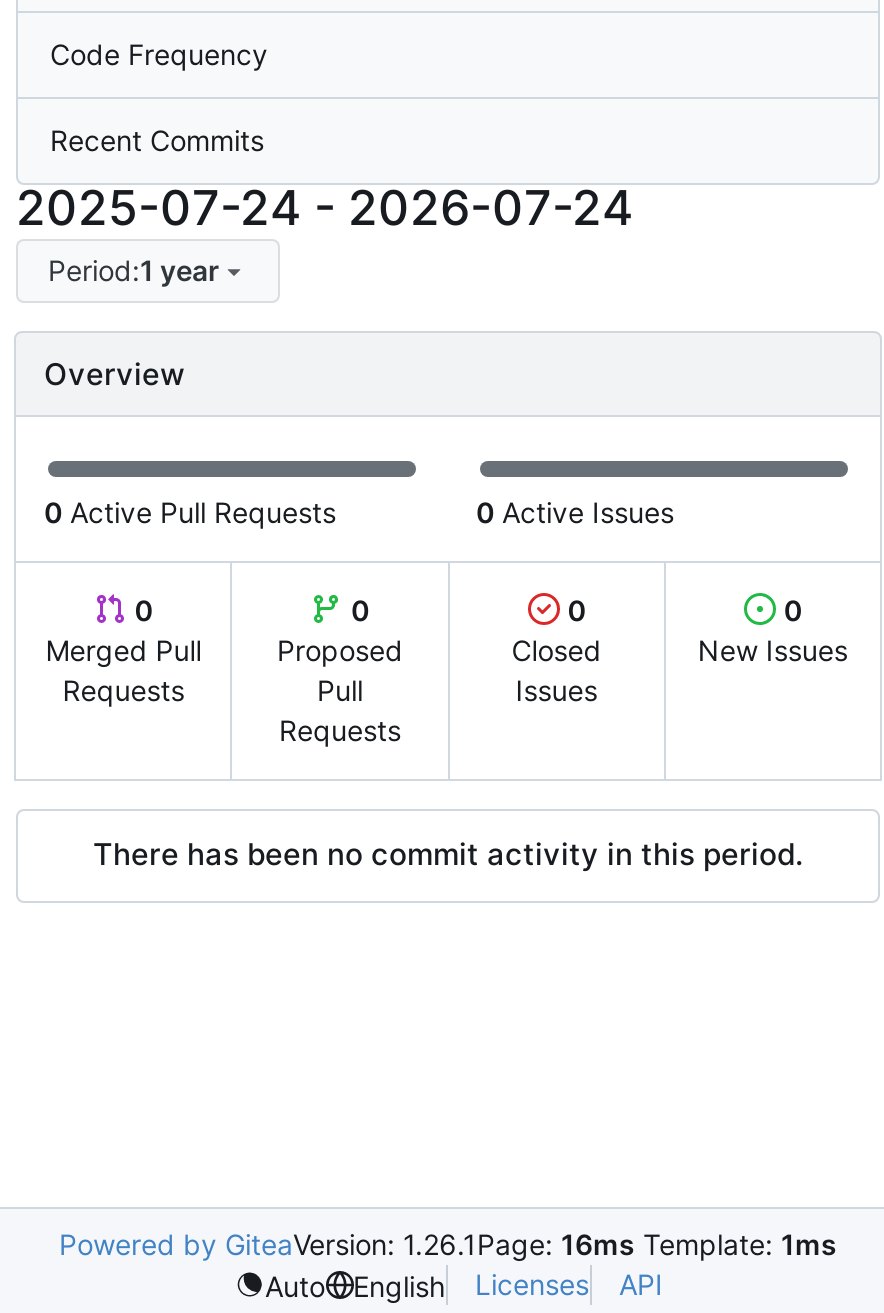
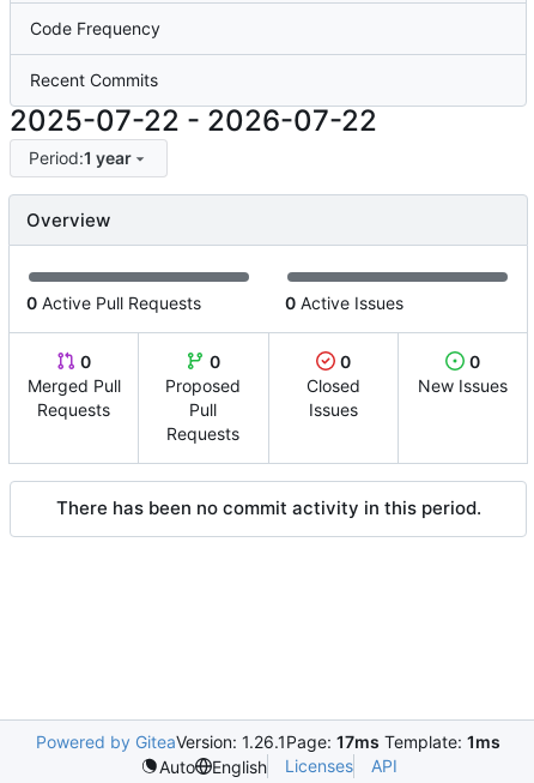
- 2025-07-24 - 2026-07-24
+ 2025-07-22 - 2026-07-22

- Powered by GiteaVersion: 1.26.1 Page: 16ms Template: 1ms
+ Powered by GiteaVersion: 1.26.1 Page: 17ms Template: 1ms
